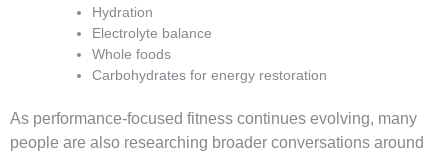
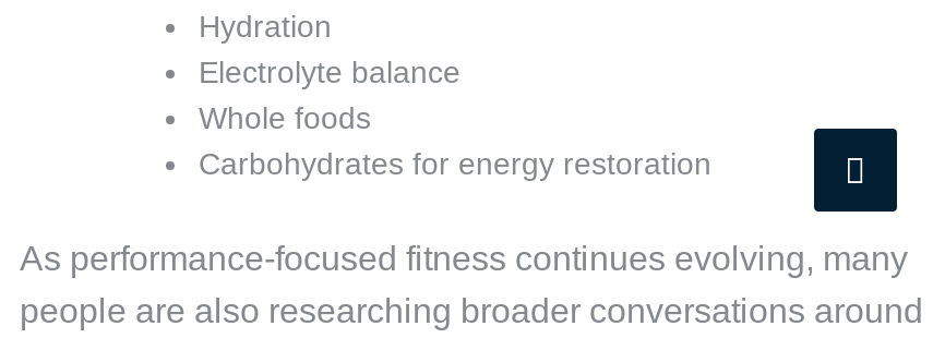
+ [image]
